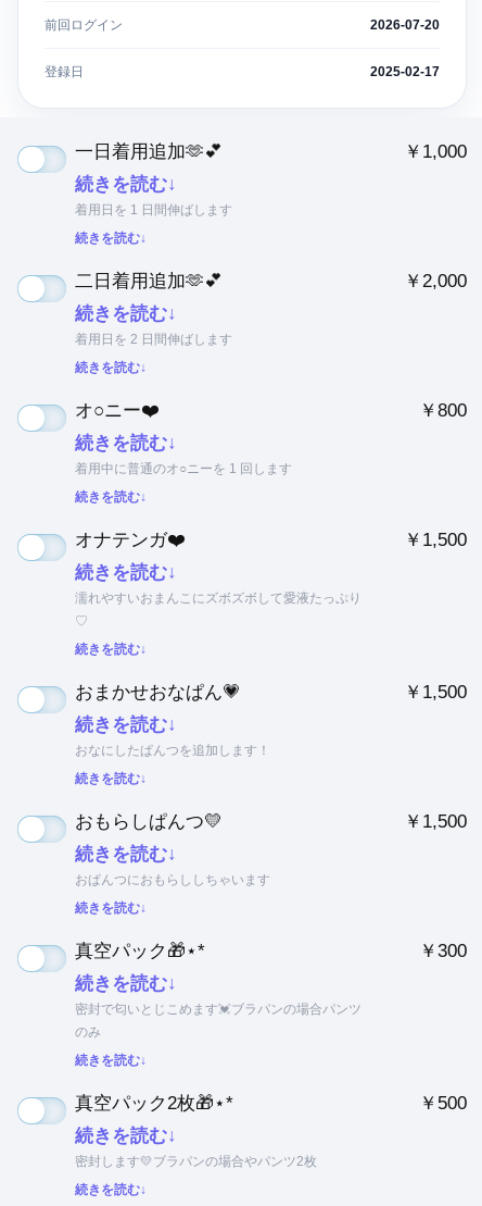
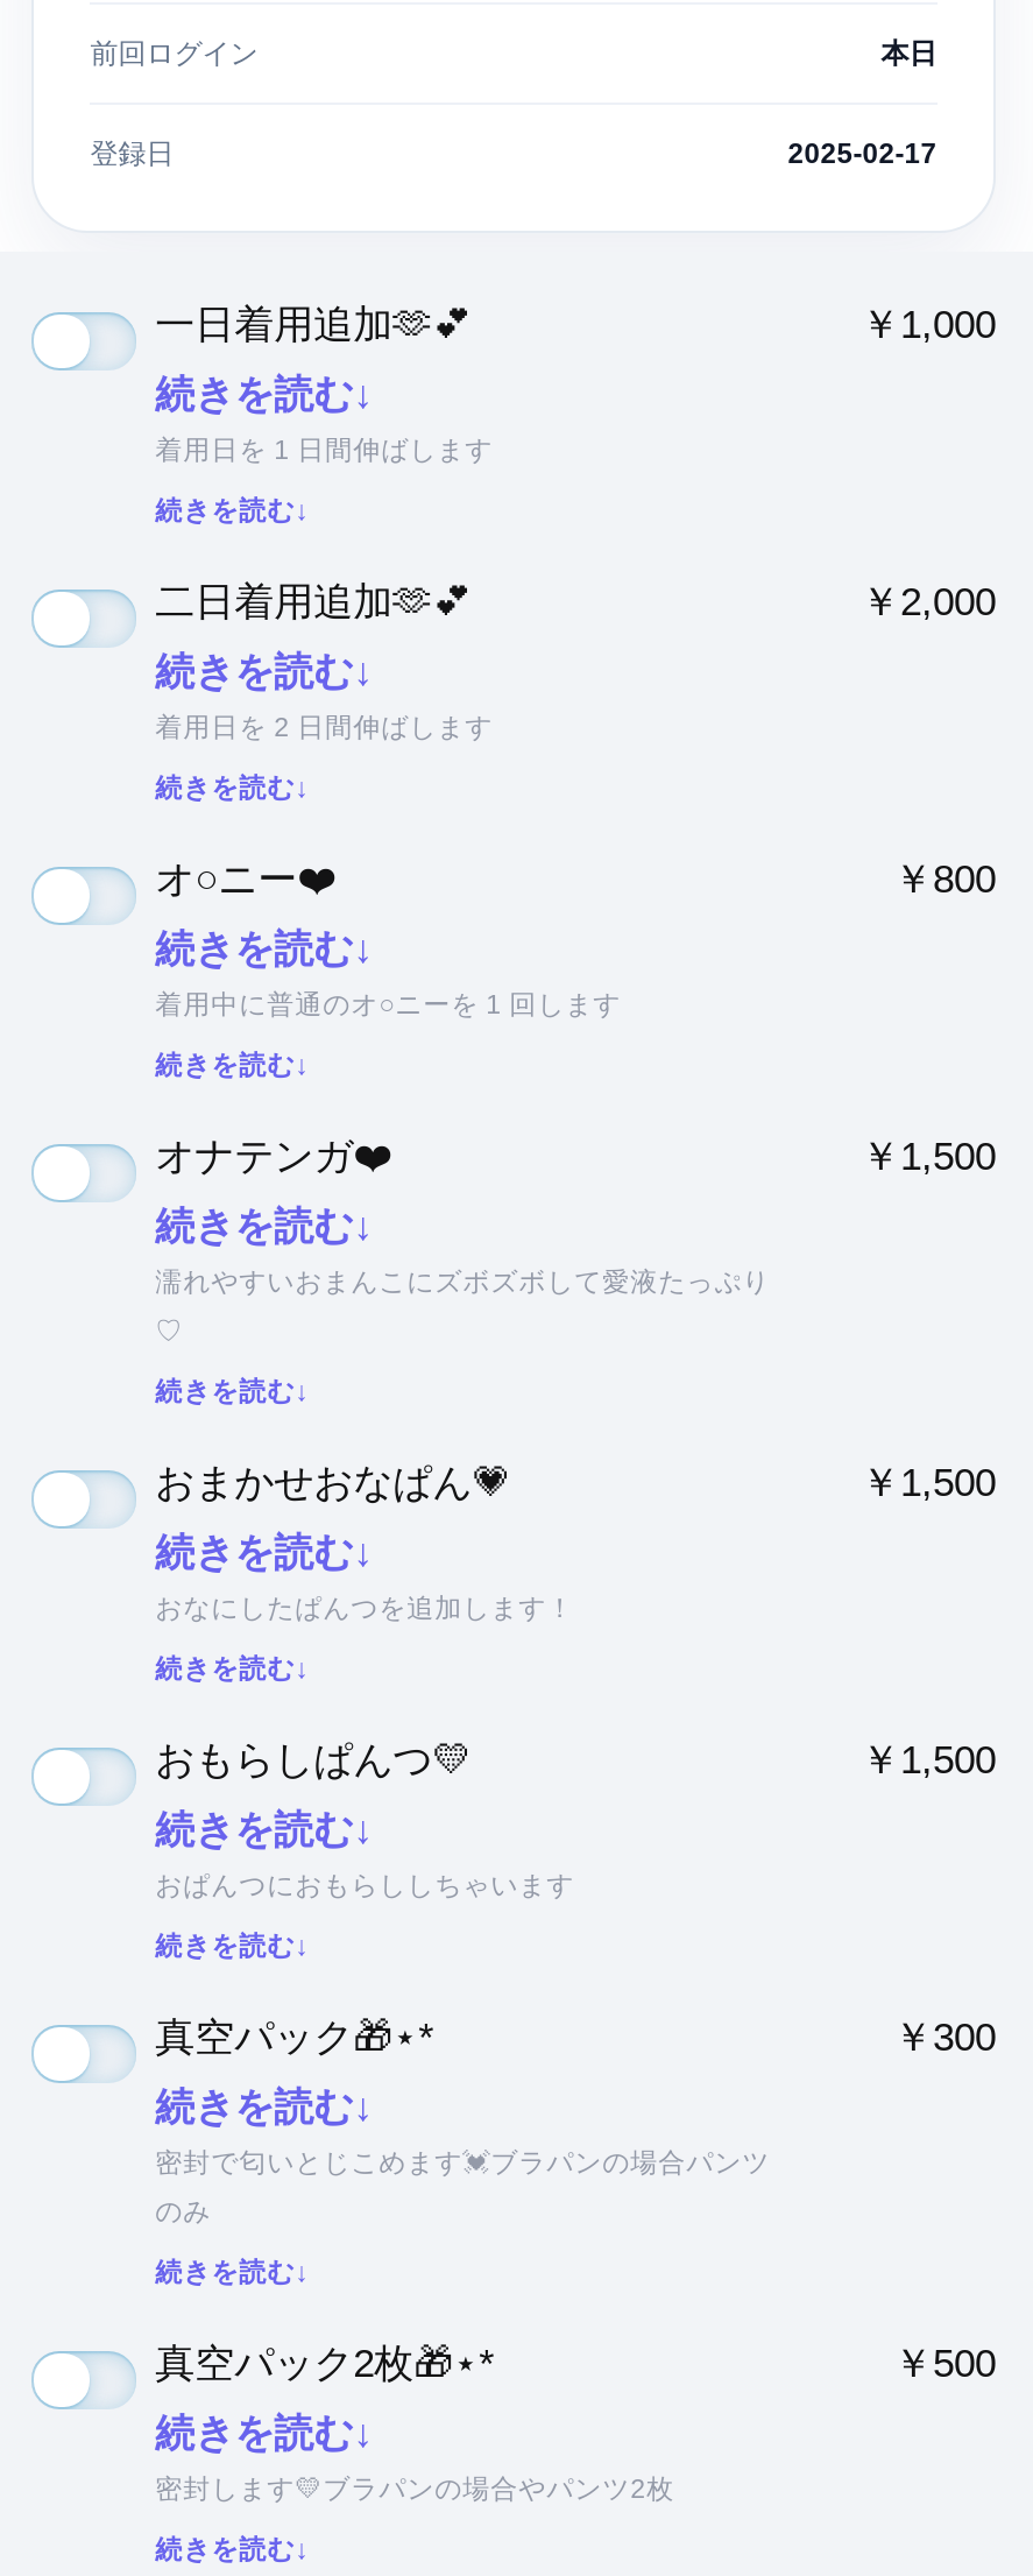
- 2026-07-20
+ 本日
